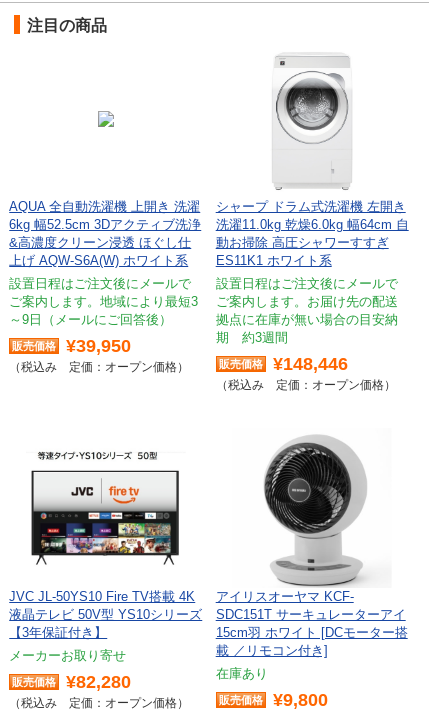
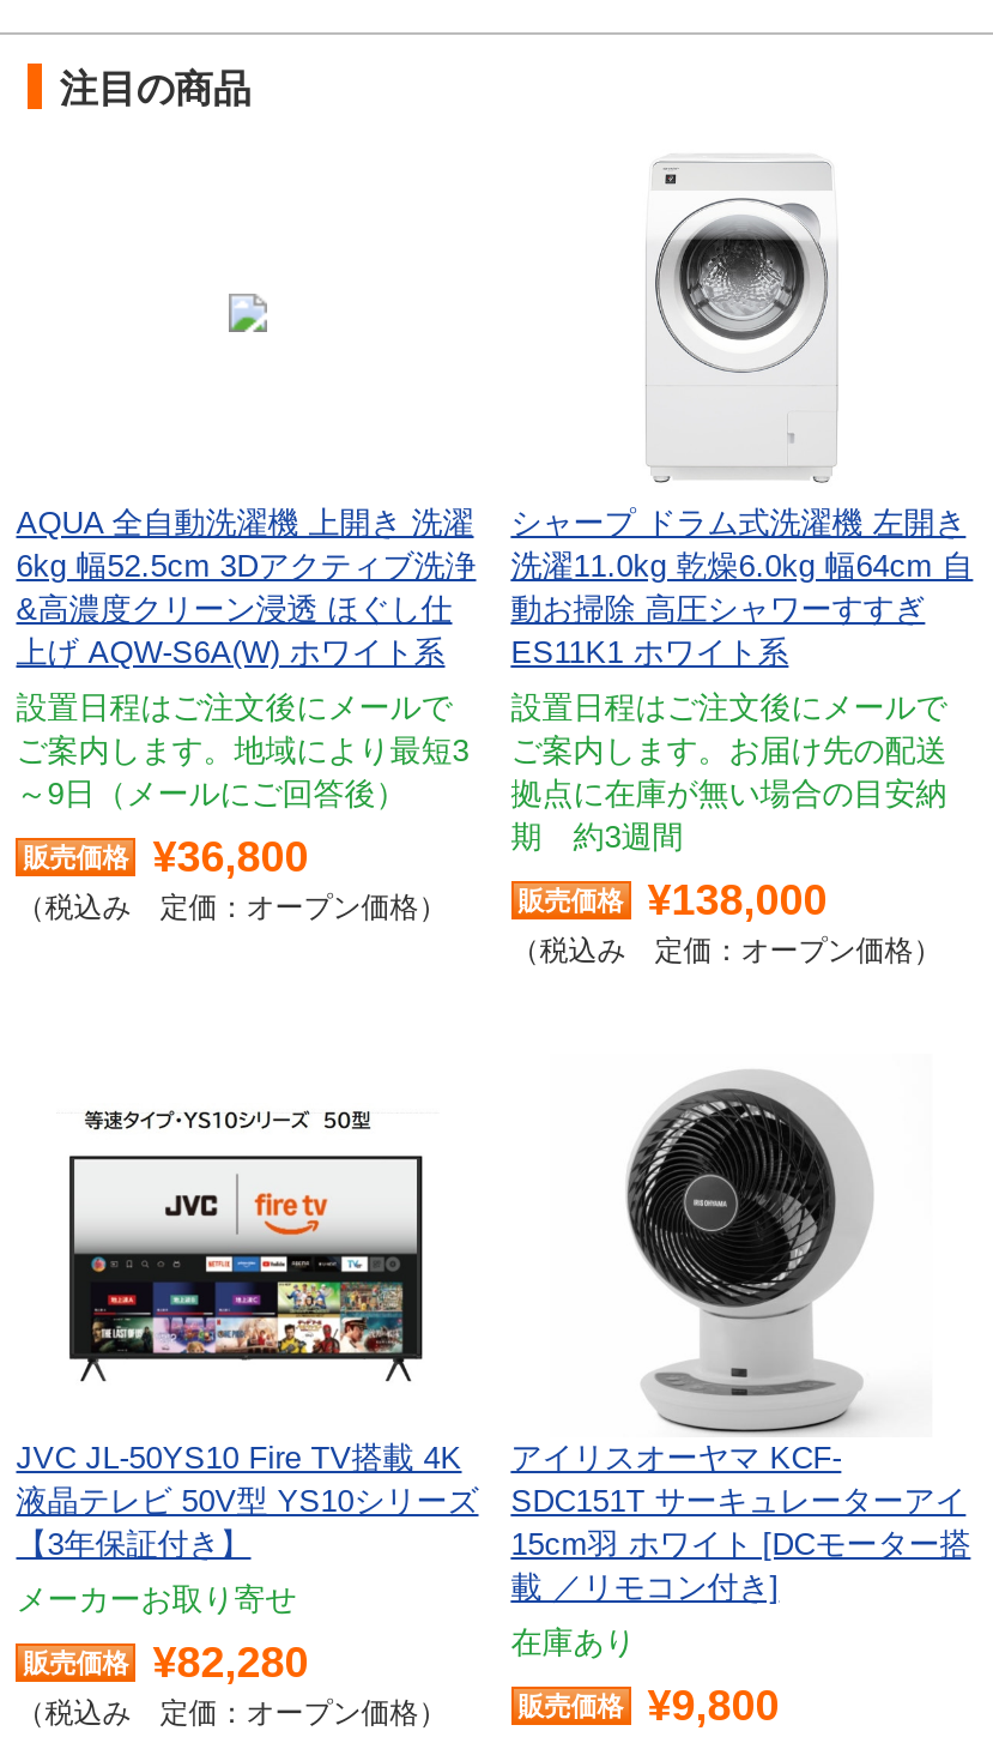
- ¥39,950
+ ¥36,800

- ¥148,446
+ ¥138,000
